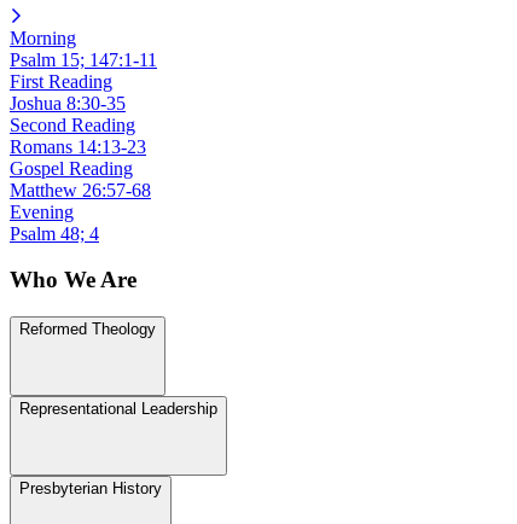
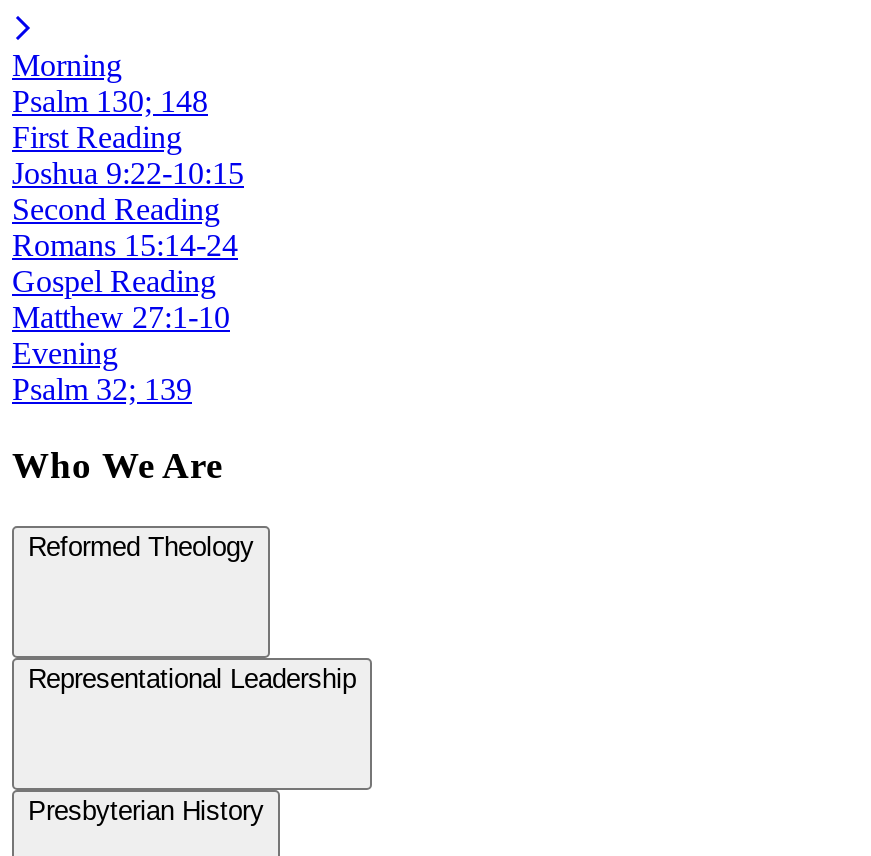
- Psalm 15; 147:1-11
+ Psalm 130; 148

- Joshua 8:30-35
+ Joshua 9:22-10:15

- Romans 14:13-23
+ Romans 15:14-24

- Matthew 26:57-68
+ Matthew 27:1-10

- Psalm 48; 4
+ Psalm 32; 139
